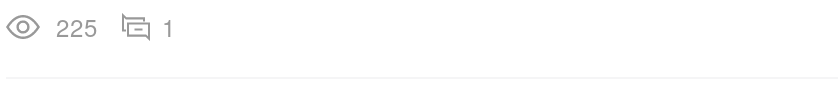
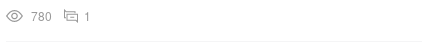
- 225 1
+ 780 1
